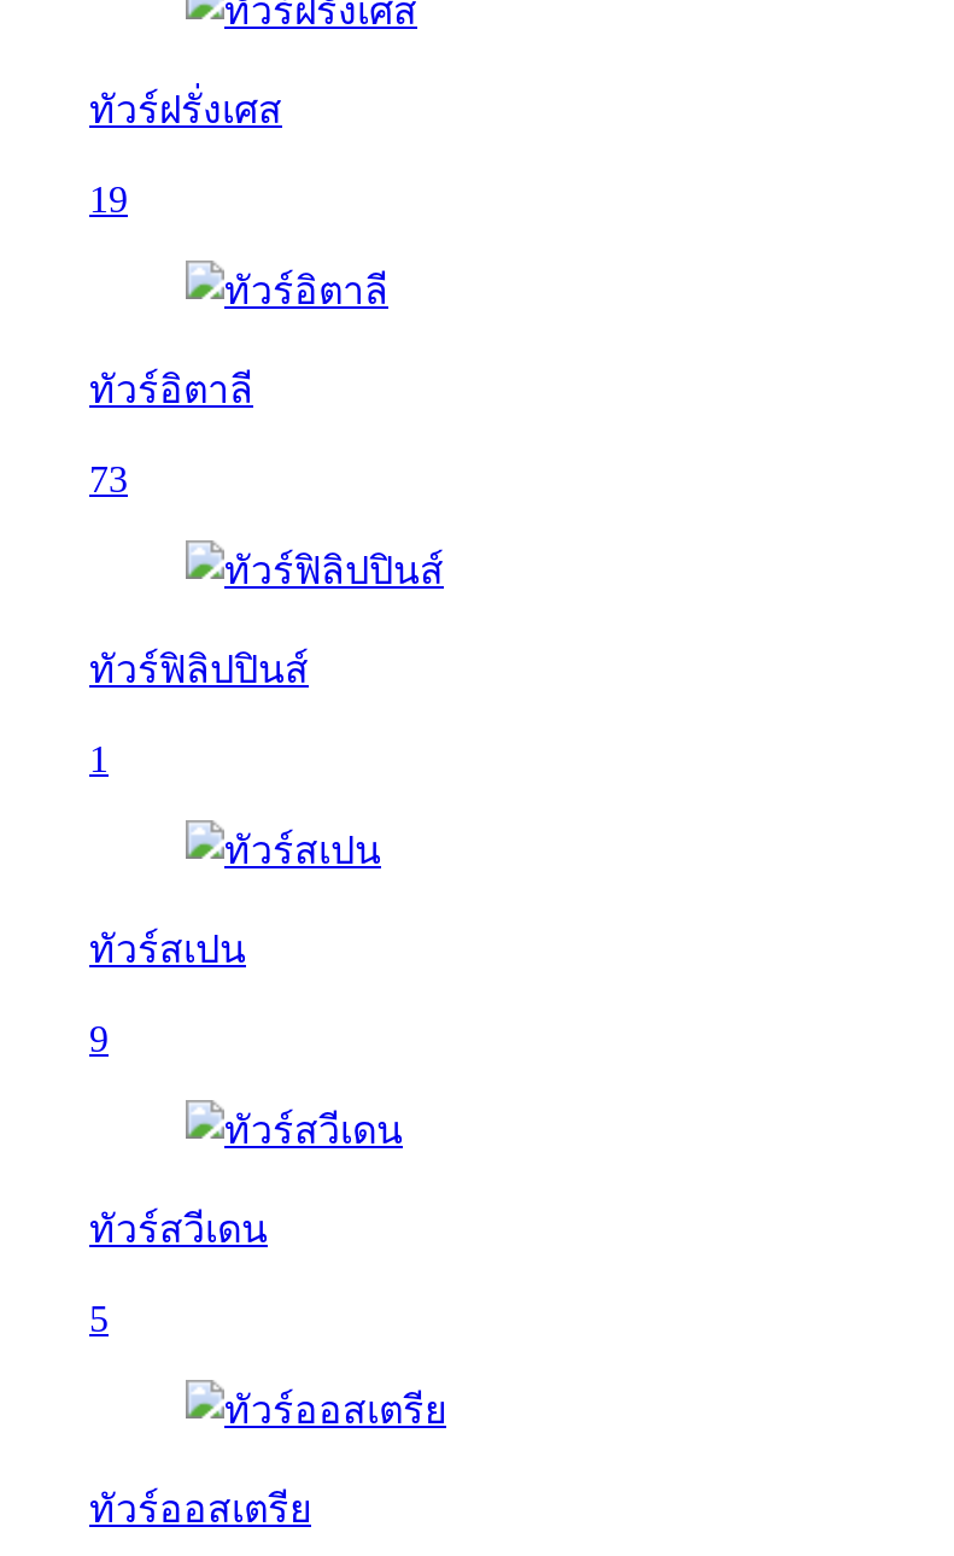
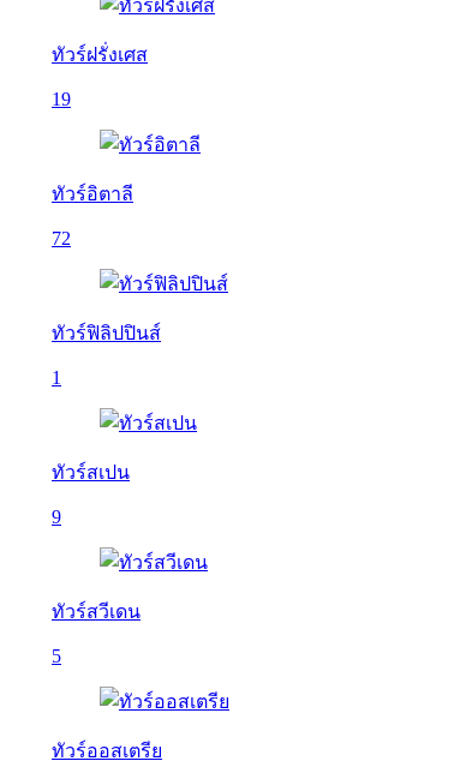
- 73
+ 72
